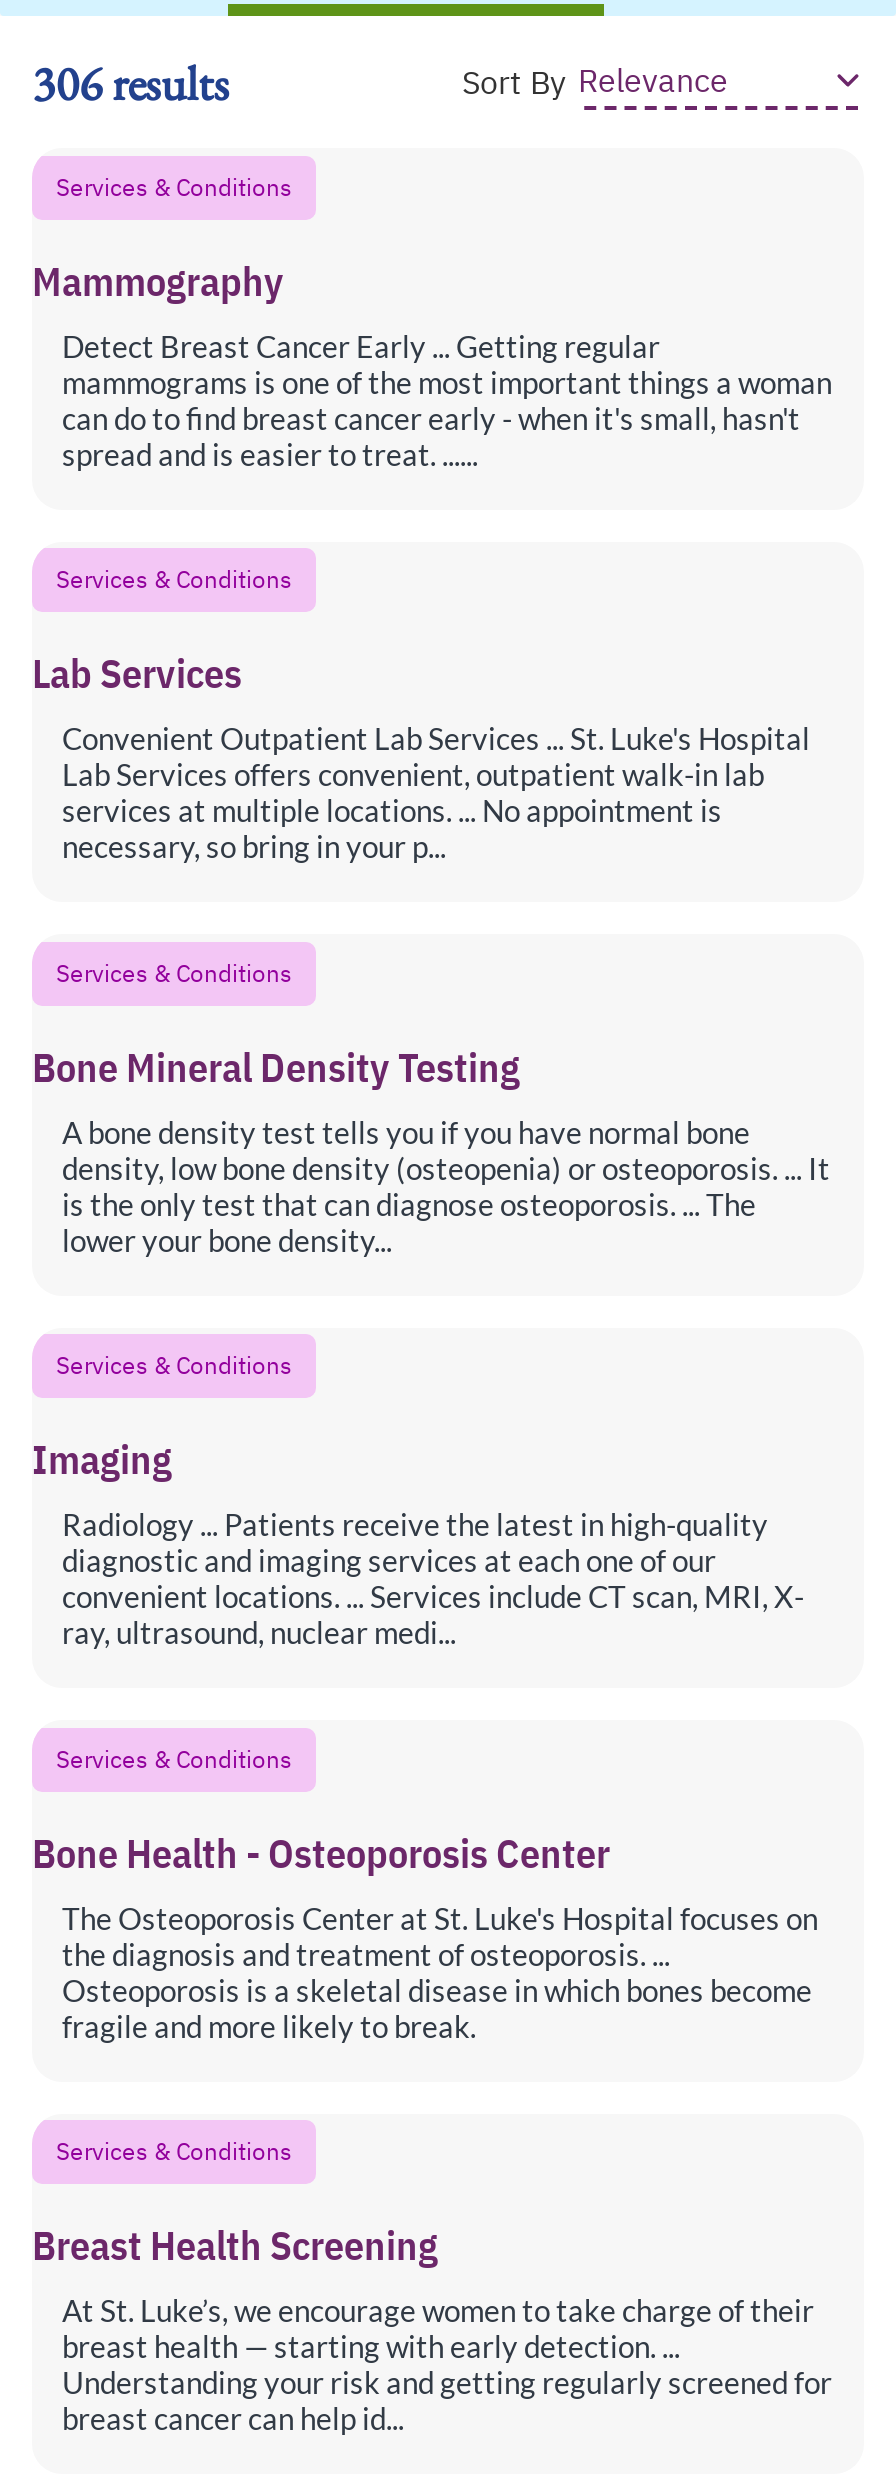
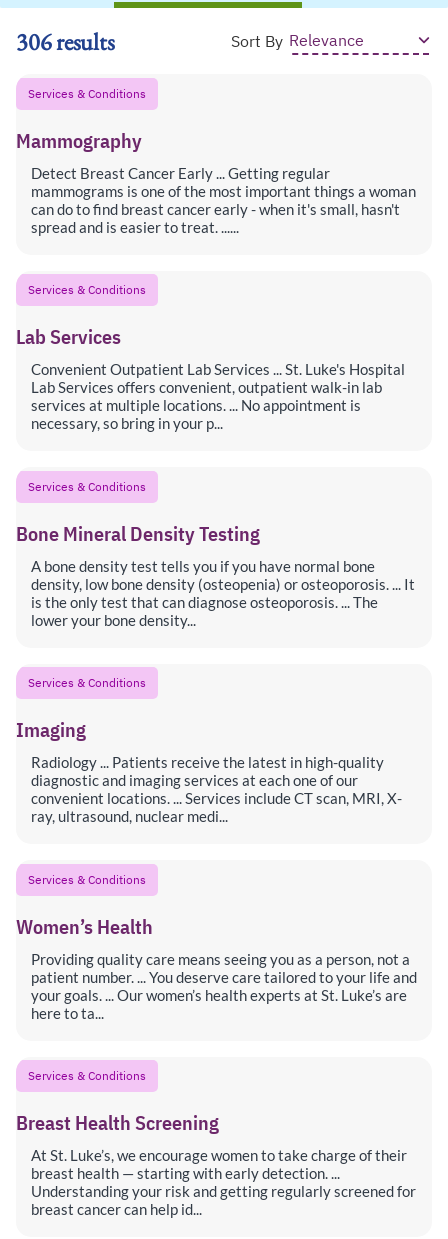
- Bone Health - Osteoporosis Center
- The Osteoporosis Center at St. Luke's Hospital focuses on
- the diagnosis and treatment of osteoporosis. ...
- Osteoporosis is a skeletal disease in which bones become
- fragile and more likely to break.
+ Women’s Health
+ Providing quality care means seeing you as a person, not a
+ patient number. ... You deserve care tailored to your life and
+ your goals. ... Our women’s health experts at St. Luke’s are
+ here to ta...
